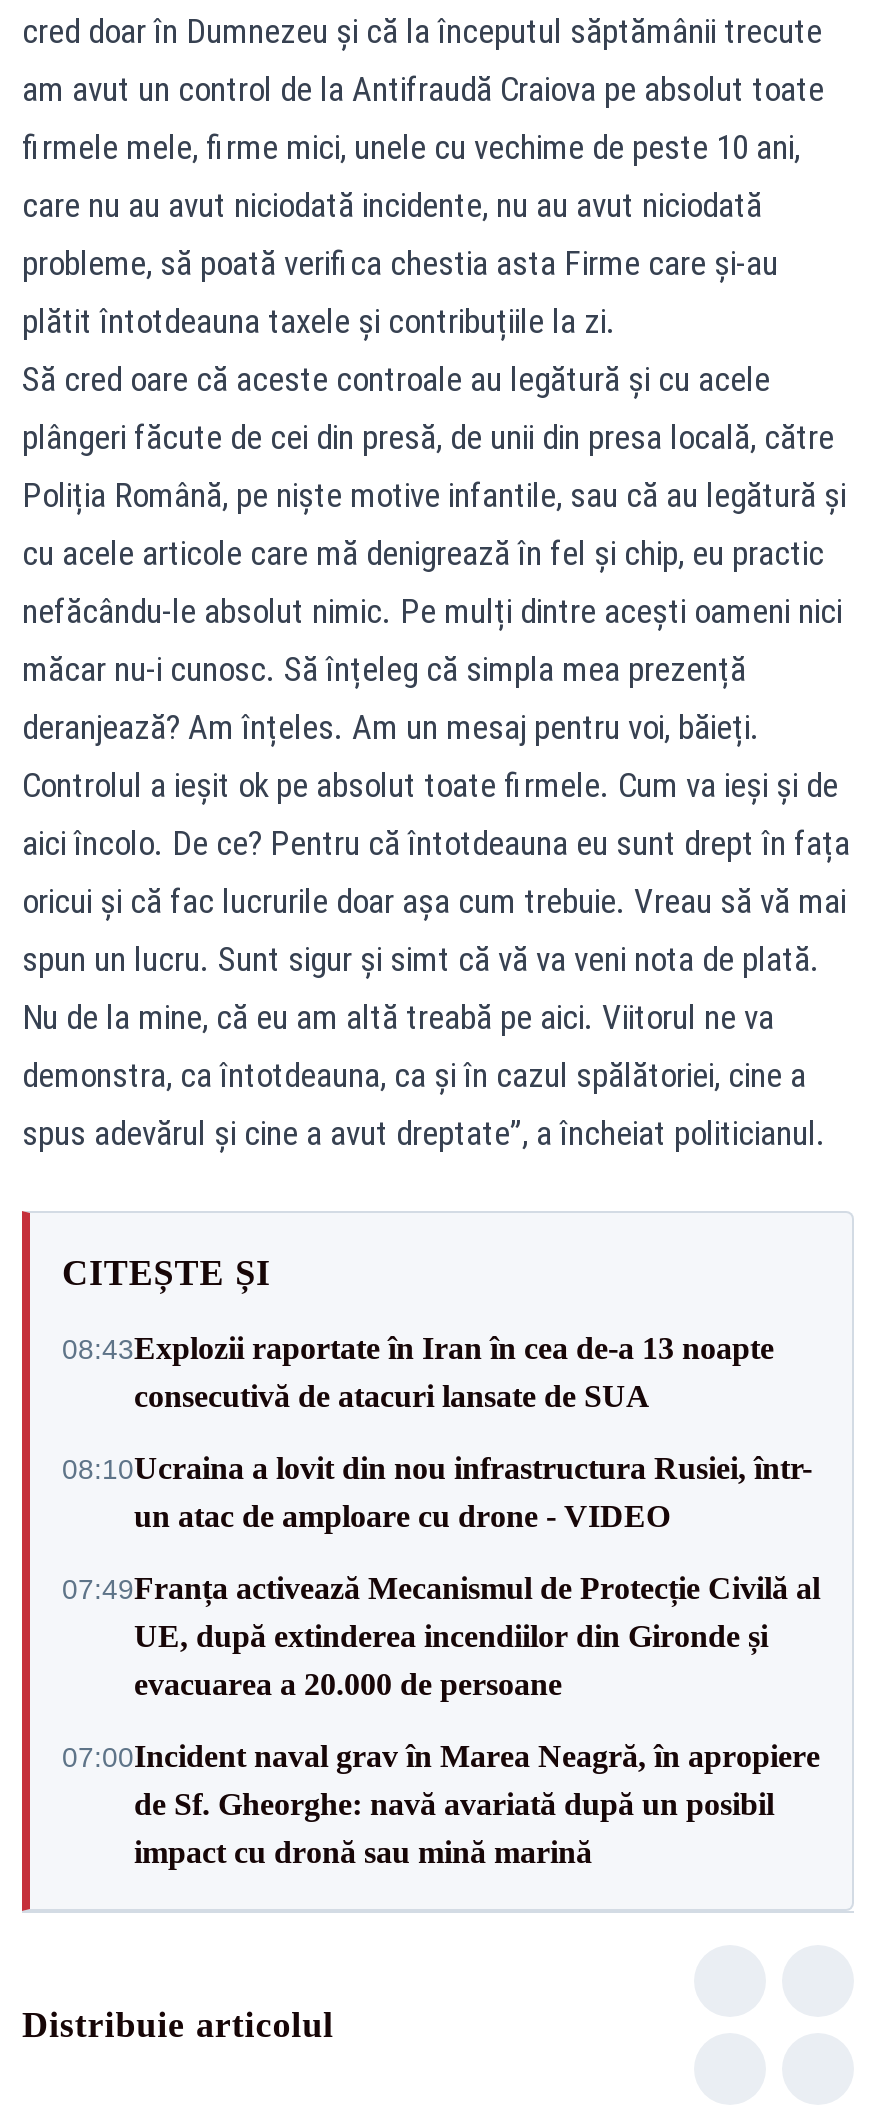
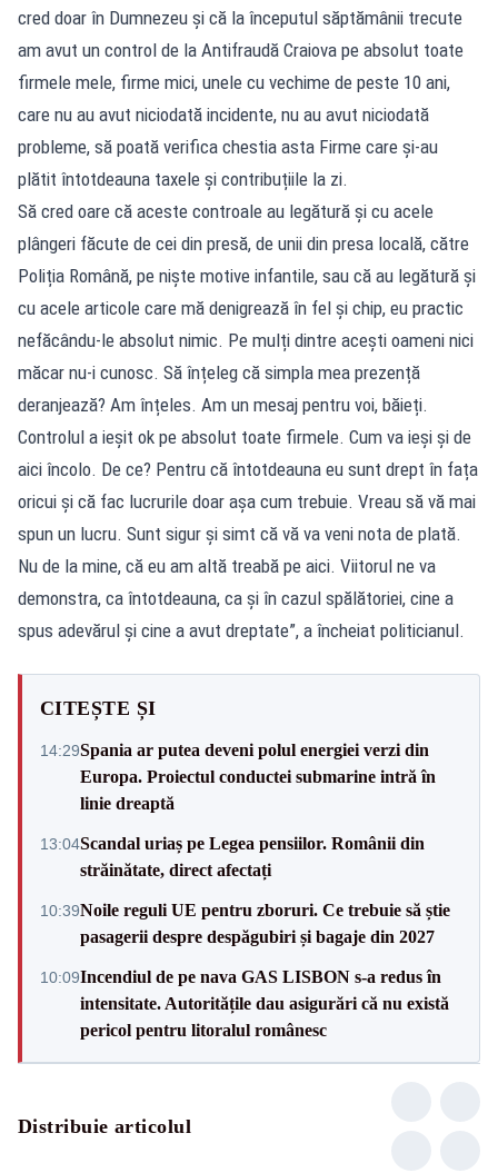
- 08:43Explozii raportate în Iran în cea de-a 13 noapte
- consecutivă de atacuri lansate de SUA
+ 14:29Spania ar putea deveni polul energiei verzi din
+ Europa. Proiectul conductei submarine intră în
+ linie dreaptă

- 08:10Ucraina a lovit din nou infrastructura Rusiei, într-
- un atac de amploare cu drone - VIDEO
+ 13:04Scandal uriaș pe Legea pensiilor. Românii din
+ străinătate, direct afectați

- 07:49Franța activează Mecanismul de Protecție Civilă al
- UE, după extinderea incendiilor din Gironde și
- evacuarea a 20.000 de persoane
+ 10:39Noile reguli UE pentru zboruri. Ce trebuie să știe
+ pasagerii despre despăgubiri și bagaje din 2027

- 07:00Incident naval grav în Marea Neagră, în apropiere
- de Sf. Gheorghe: navă avariată după un posibil
- impact cu dronă sau mină marină
+ 10:09Incendiul de pe nava GAS LISBON s-a redus în
+ intensitate. Autoritățile dau asigurări că nu există
+ pericol pentru litoralul românesc
